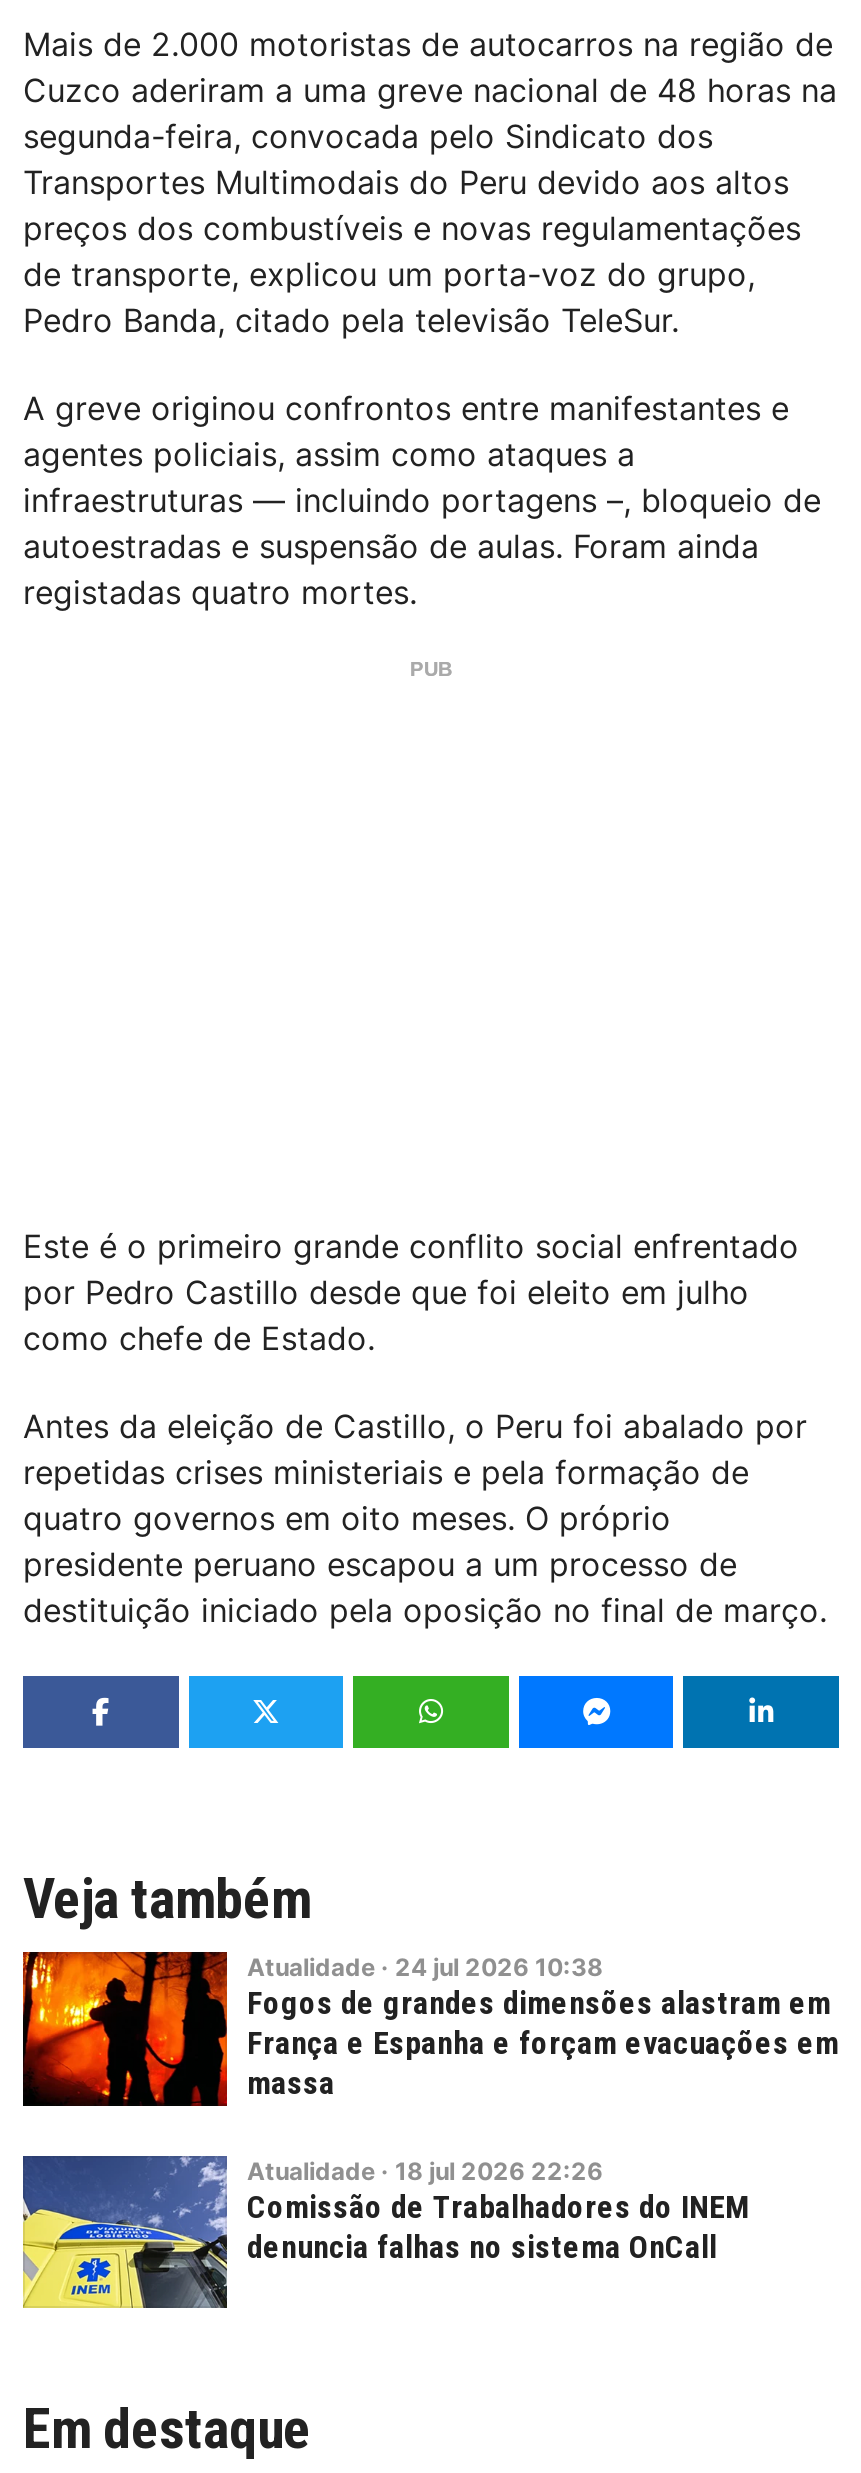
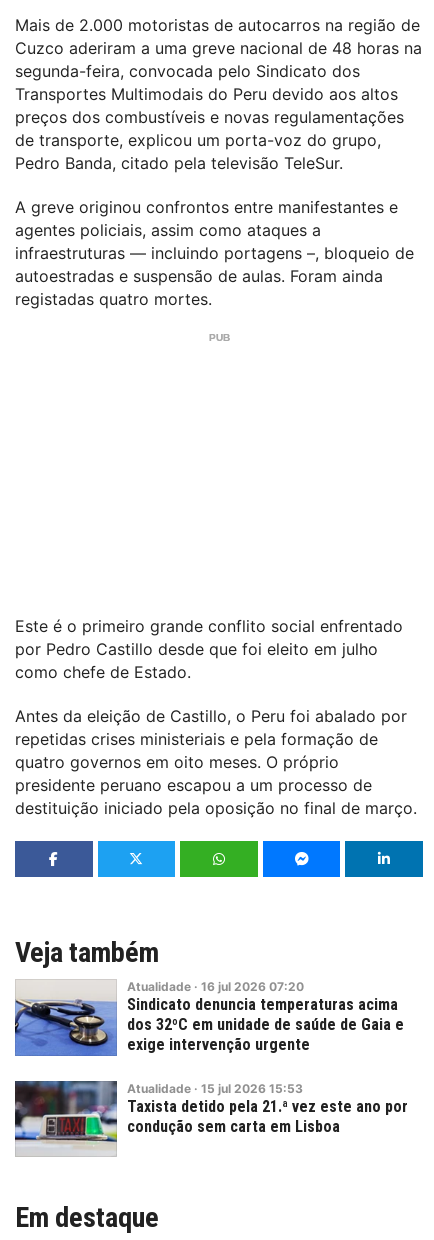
- [image]
- Atualidade · 24 jul 2026 10:38
- Fogos de grandes dimensões alastram em
- França e Espanha e forçam evacuações em
- massa
+ [image]
+ Atualidade · 16 jul 2026 07:20
+ Sindicato denuncia temperaturas acima
+ dos 32ºC em unidade de saúde de Gaia e
+ exige intervenção urgente

- [image]
- Atualidade · 18 jul 2026 22:26
- Comissão de Trabalhadores do INEM
- denuncia falhas no sistema OnCall
+ [image]
+ Atualidade · 15 jul 2026 15:53
+ Taxista detido pela 21.ª vez este ano por
+ condução sem carta em Lisboa
